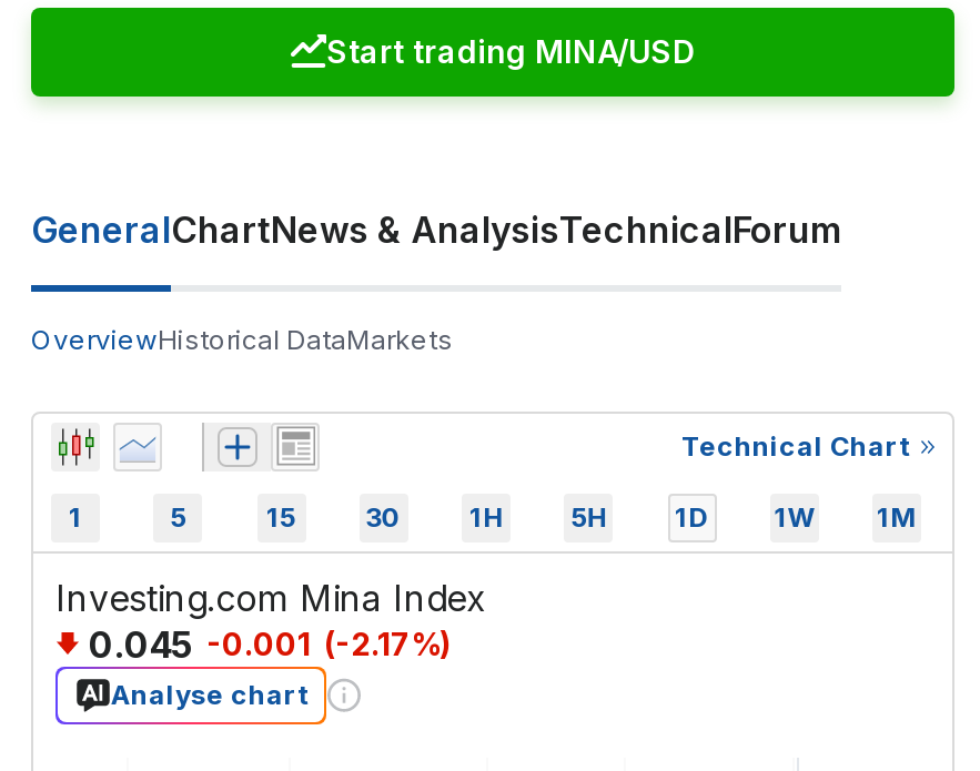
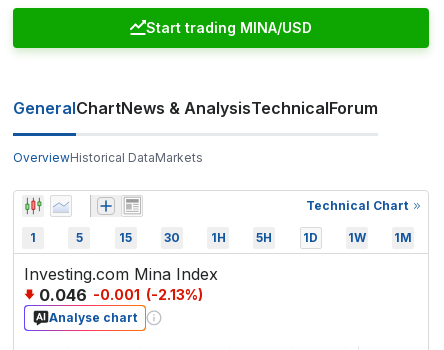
- 0.045 -0.001 (-2.17%)
+ 0.046 -0.001 (-2.13%)
